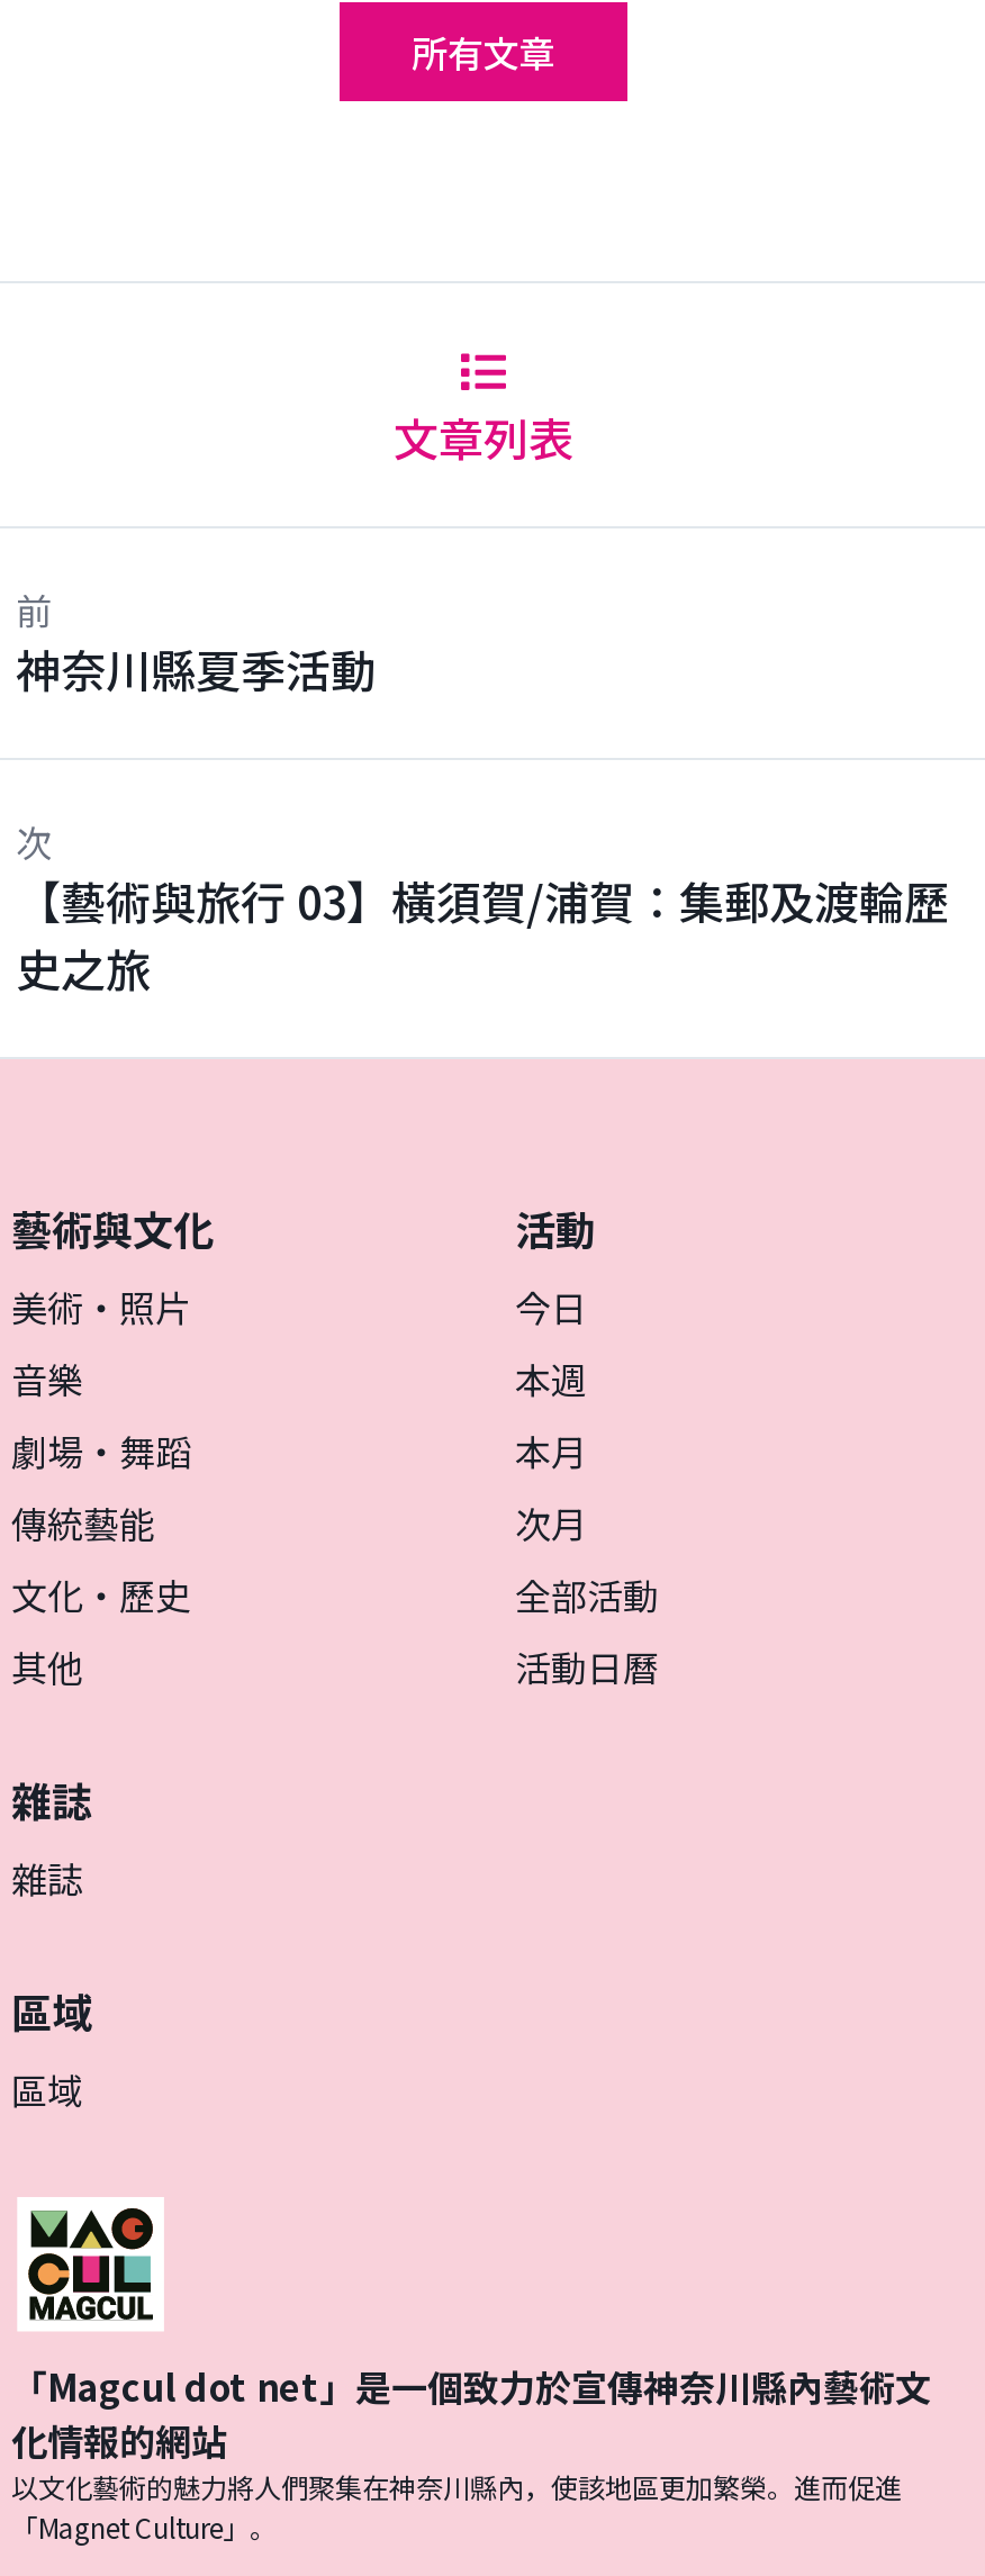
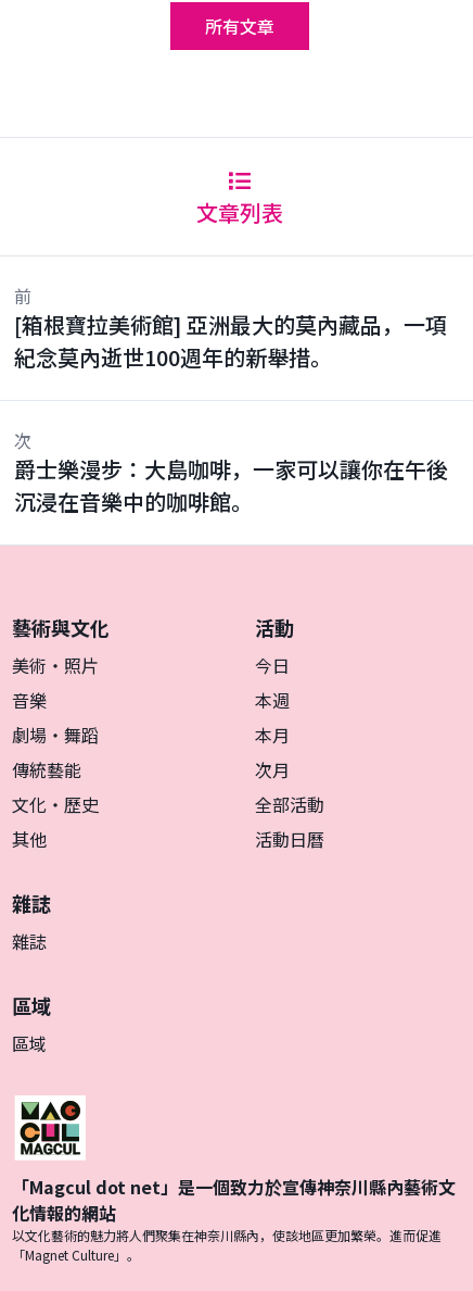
- 神奈川縣夏季活動
+ [箱根寶拉美術館] 亞洲最大的莫內藏品，一項
+ 紀念莫內逝世100週年的新舉措。

- 【藝術與旅行 03】橫須賀/浦賀：集郵及渡輪歷
- 史之旅
+ 爵士樂漫步：大島咖啡，一家可以讓你在午後
+ 沉浸在音樂中的咖啡館。
